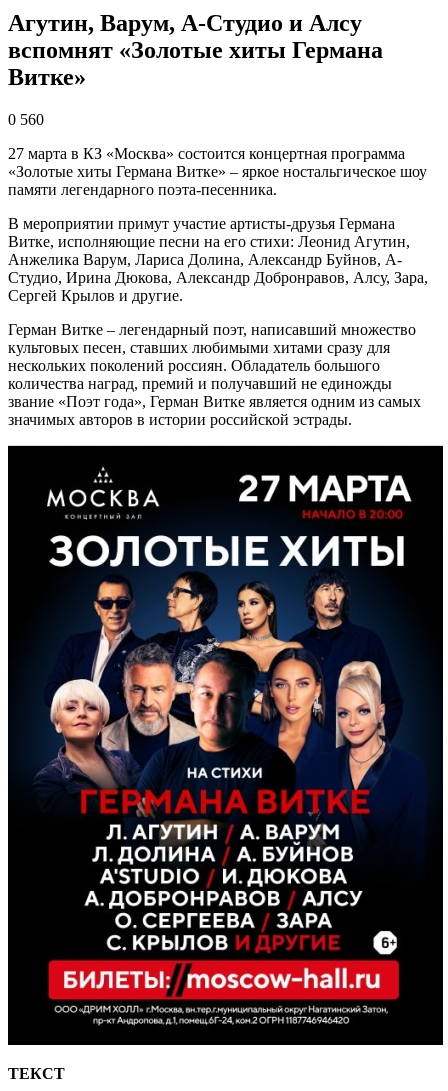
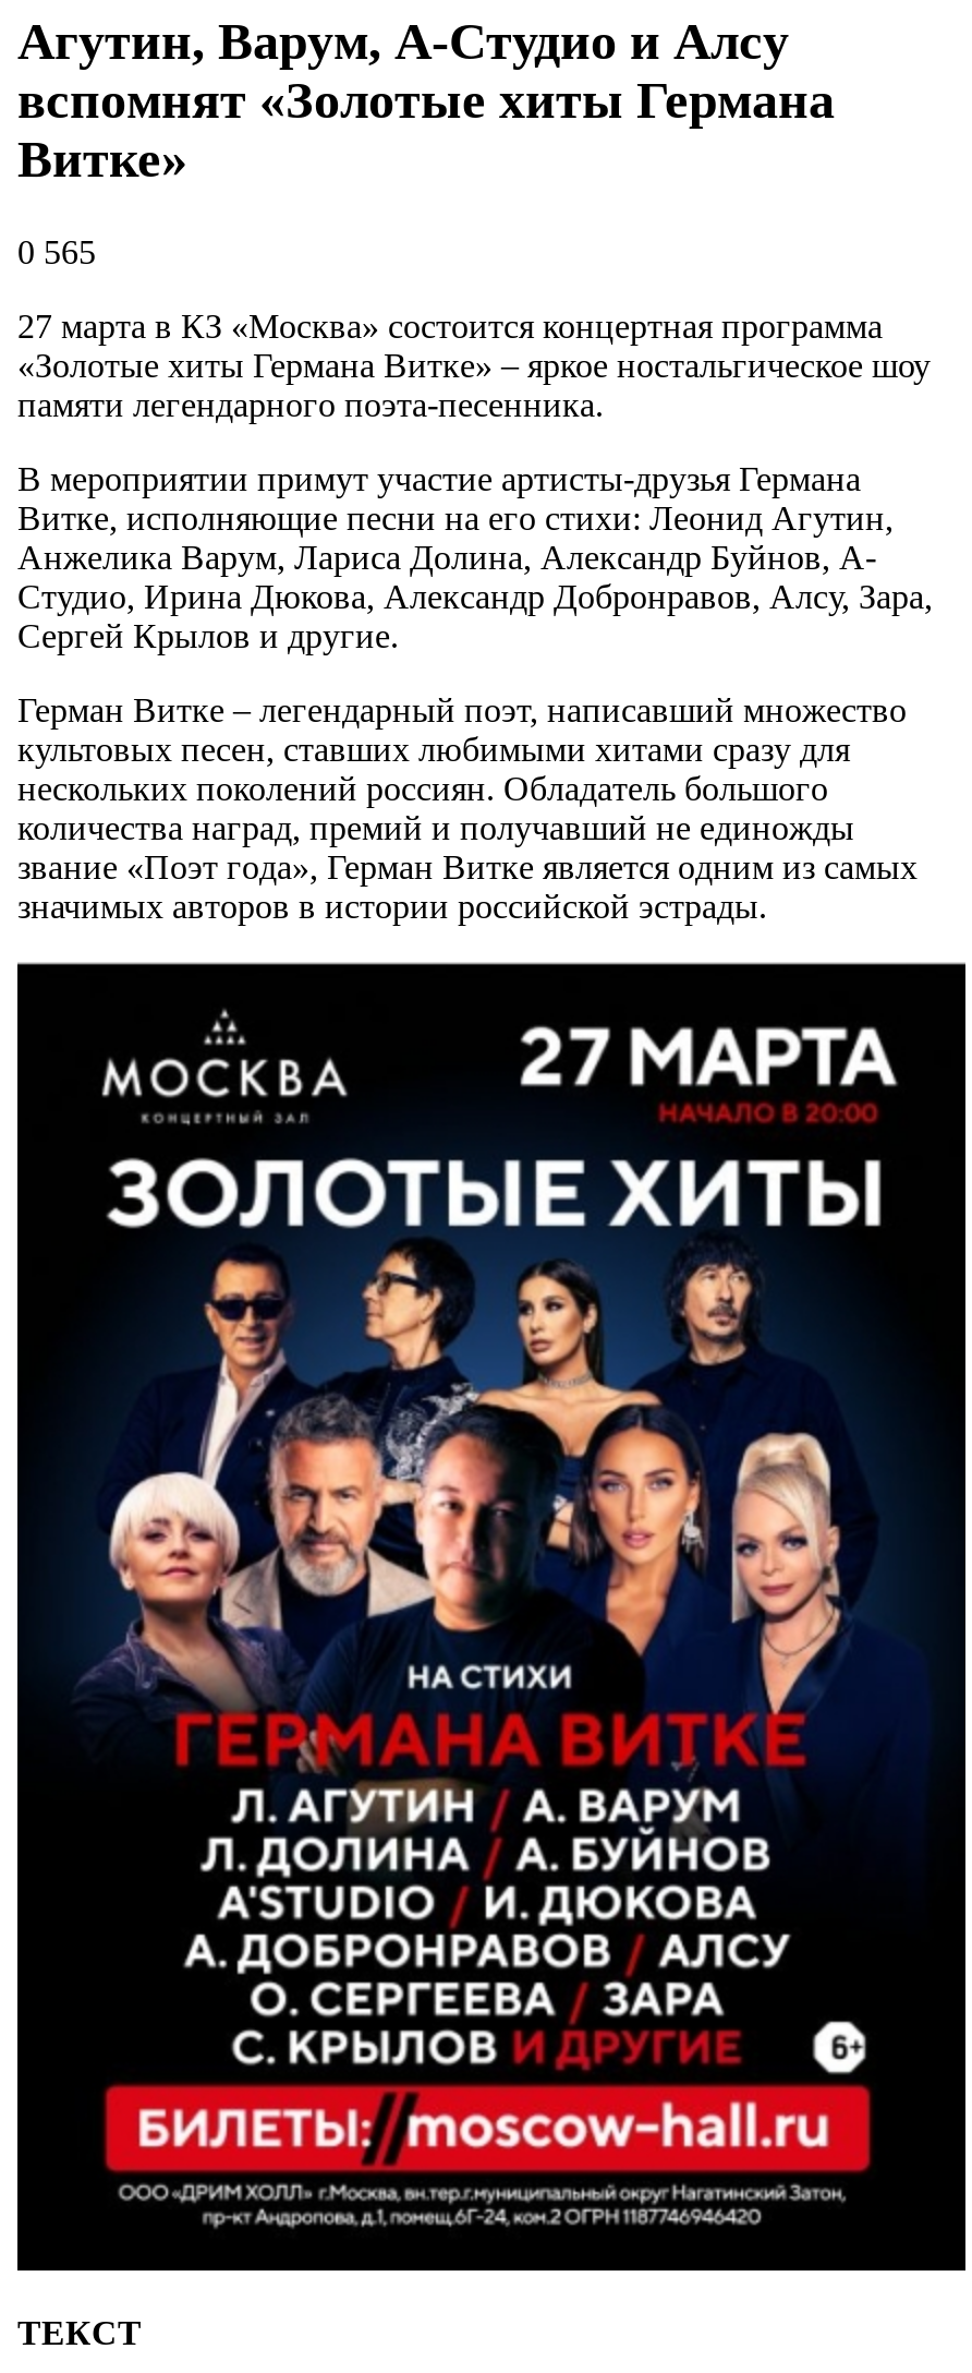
- 0 560
+ 0 565
